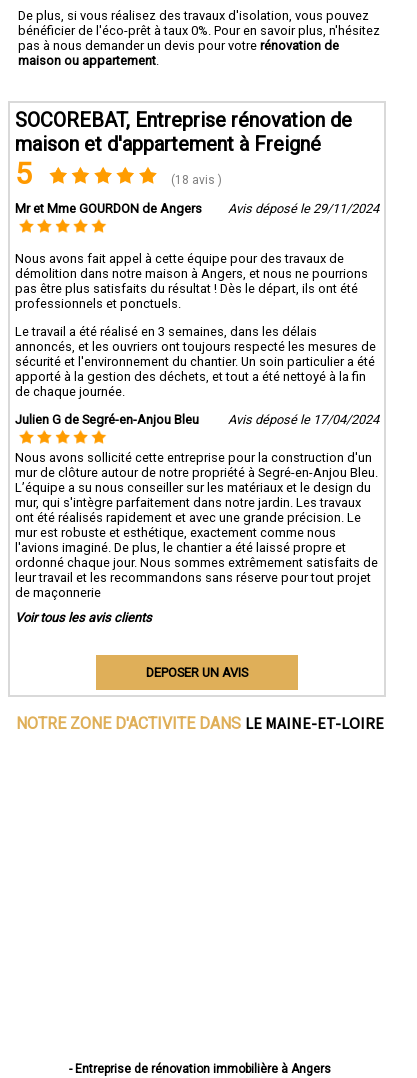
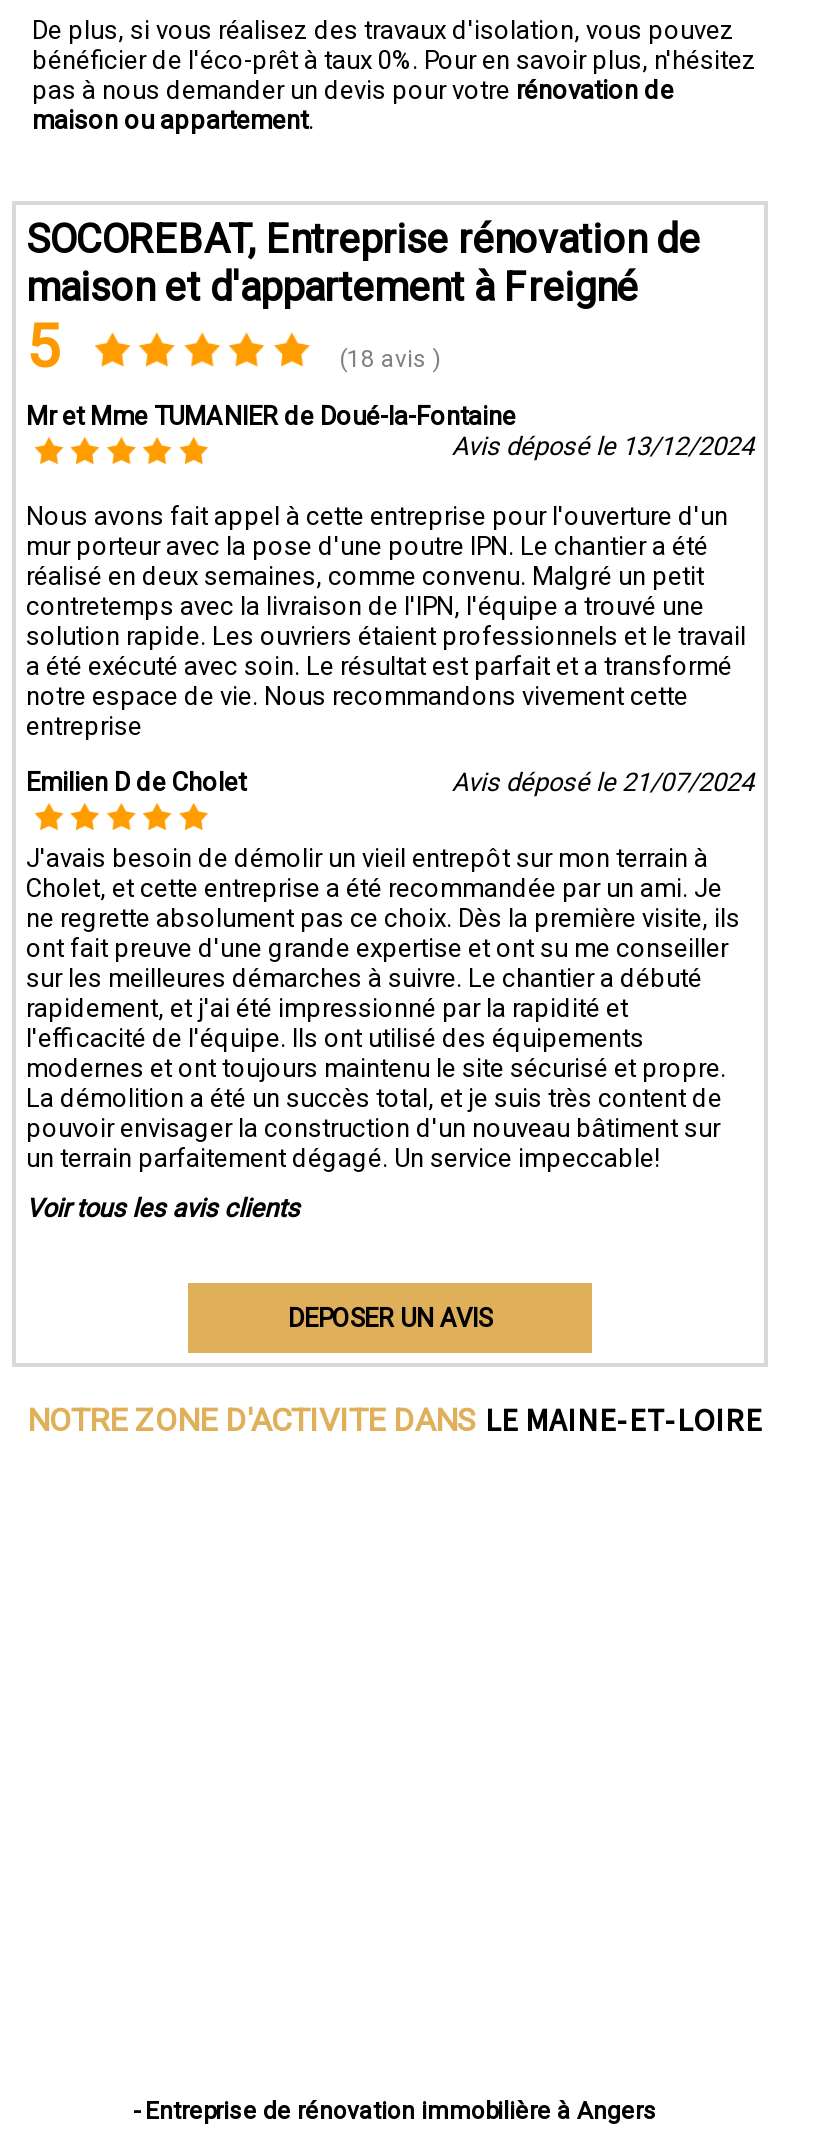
- Mr et Mme GOURDON de Angers
- Avis déposé le 29/11/2024
- Nous avons fait appel à cette équipe pour des travaux de
- démolition dans notre maison à Angers, et nous ne pourrions
- pas être plus satisfaits du résultat ! Dès le départ, ils ont été
- professionnels et ponctuels.
- Le travail a été réalisé en 3 semaines, dans les délais
- annoncés, et les ouvriers ont toujours respecté les mesures de
- sécurité et l'environnement du chantier. Un soin particulier a été
- apporté à la gestion des déchets, et tout a été nettoyé à la fin
- de chaque journée.
- Julien G de Segré-en-Anjou Bleu
- Avis déposé le 17/04/2024
- Nous avons sollicité cette entreprise pour la construction d'un
- mur de clôture autour de notre propriété à Segré-en-Anjou Bleu.
- L’équipe a su nous conseiller sur les matériaux et le design du
- mur, qui s'intègre parfaitement dans notre jardin. Les travaux
- ont été réalisés rapidement et avec une grande précision. Le
- mur est robuste et esthétique, exactement comme nous
- l'avions imaginé. De plus, le chantier a été laissé propre et
- ordonné chaque jour. Nous sommes extrêmement satisfaits de
- leur travail et les recommandons sans réserve pour tout projet
- de maçonnerie
+ Mr et Mme TUMANIER de Doué-la-Fontaine
+ Avis déposé le 13/12/2024
+ Nous avons fait appel à cette entreprise pour l'ouverture d'un
+ mur porteur avec la pose d'une poutre IPN. Le chantier a été
+ réalisé en deux semaines, comme convenu. Malgré un petit
+ contretemps avec la livraison de l'IPN, l'équipe a trouvé une
+ solution rapide. Les ouvriers étaient professionnels et le travail
+ a été exécuté avec soin. Le résultat est parfait et a transformé
+ notre espace de vie. Nous recommandons vivement cette
+ entreprise
+ Emilien D de Cholet
+ Avis déposé le 21/07/2024
+ J'avais besoin de démolir un vieil entrepôt sur mon terrain à
+ Cholet, et cette entreprise a été recommandée par un ami. Je
+ ne regrette absolument pas ce choix. Dès la première visite, ils
+ ont fait preuve d'une grande expertise et ont su me conseiller
+ sur les meilleures démarches à suivre. Le chantier a débuté
+ rapidement, et j'ai été impressionné par la rapidité et
+ l'efficacité de l'équipe. Ils ont utilisé des équipements
+ modernes et ont toujours maintenu le site sécurisé et propre.
+ La démolition a été un succès total, et je suis très content de
+ pouvoir envisager la construction d'un nouveau bâtiment sur
+ un terrain parfaitement dégagé. Un service impeccable!
